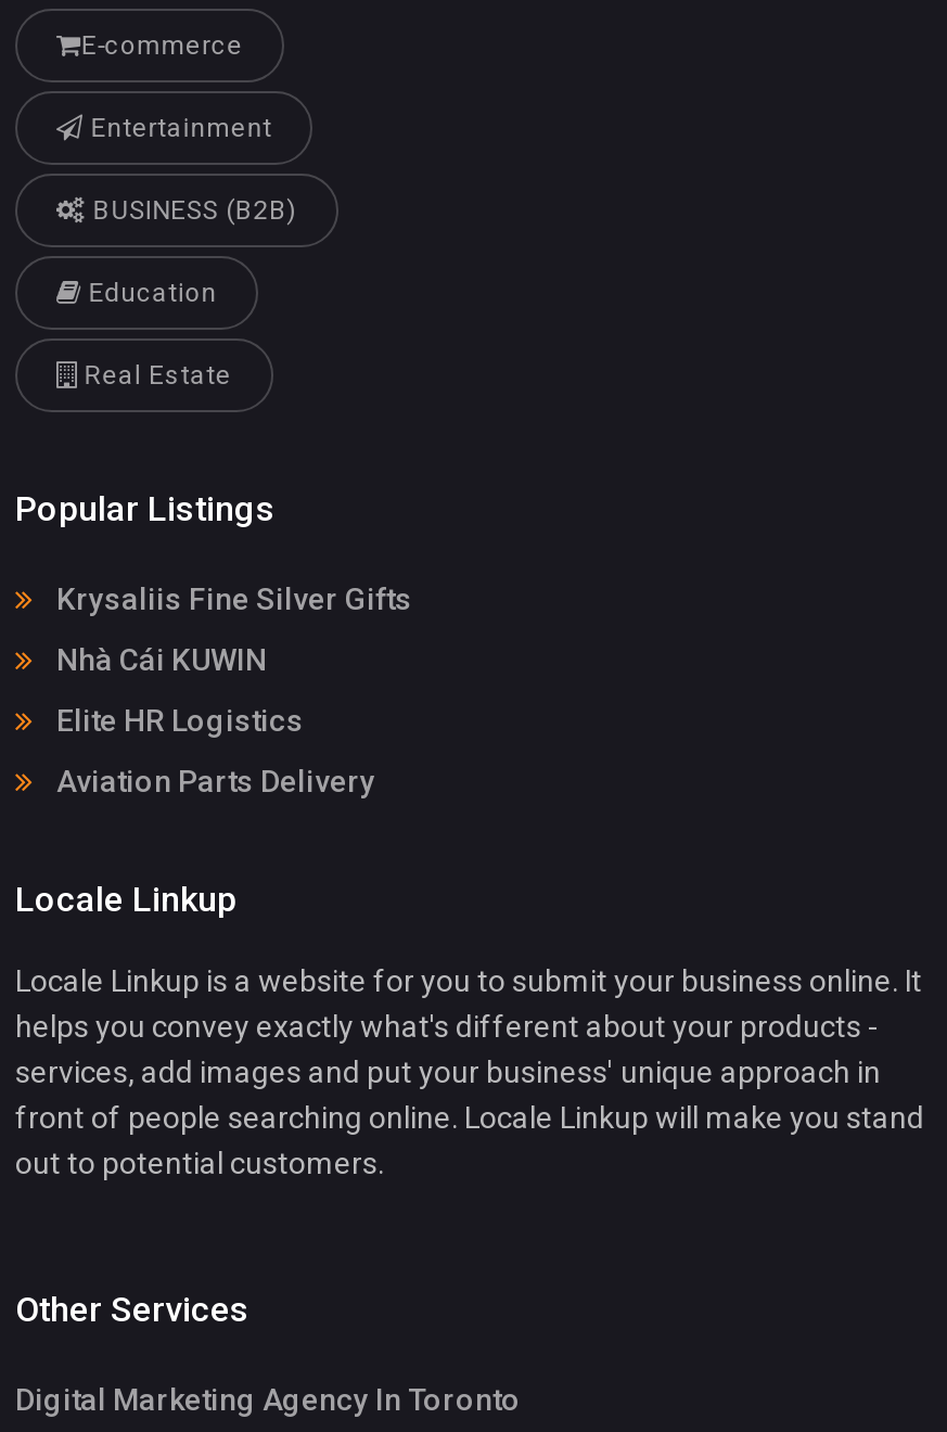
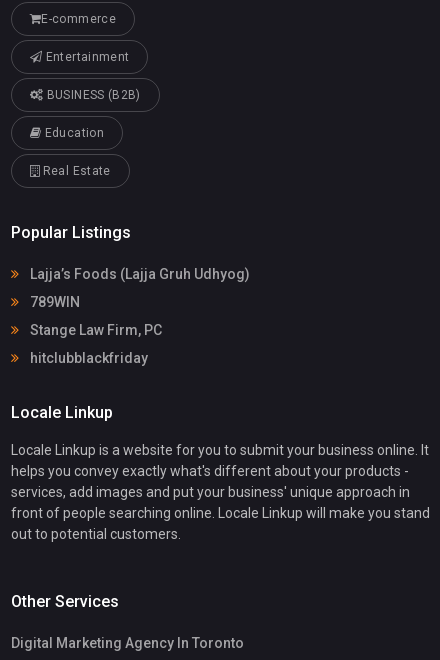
- Krysaliis Fine Silver Gifts
+ Lajja’s Foods (Lajja Gruh Udhyog)

- Nhà Cái KUWIN
+ 789WIN

- Elite HR Logistics
+ Stange Law Firm, PC

- Aviation Parts Delivery
+ hitclubblackfriday
